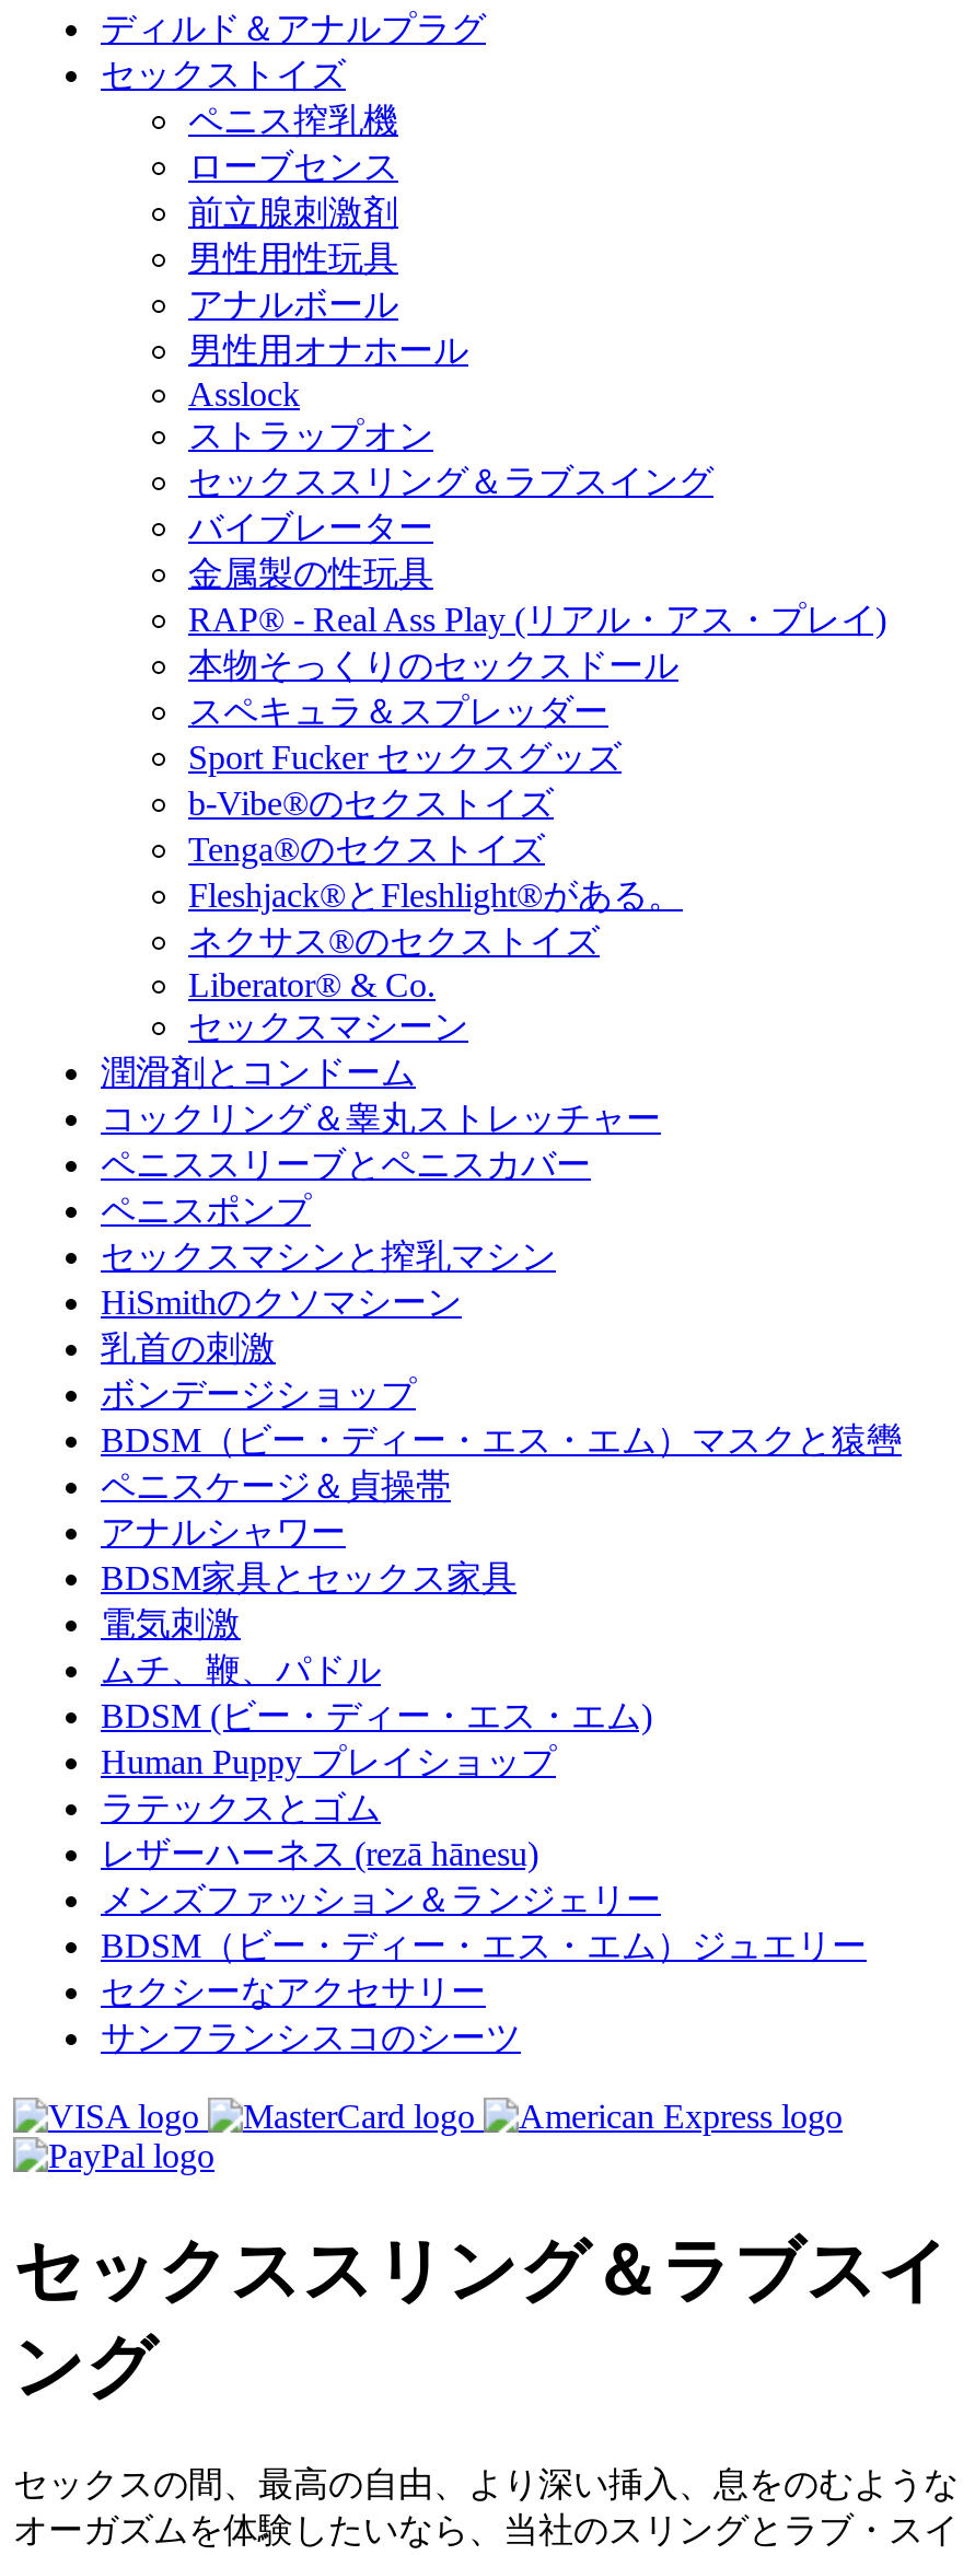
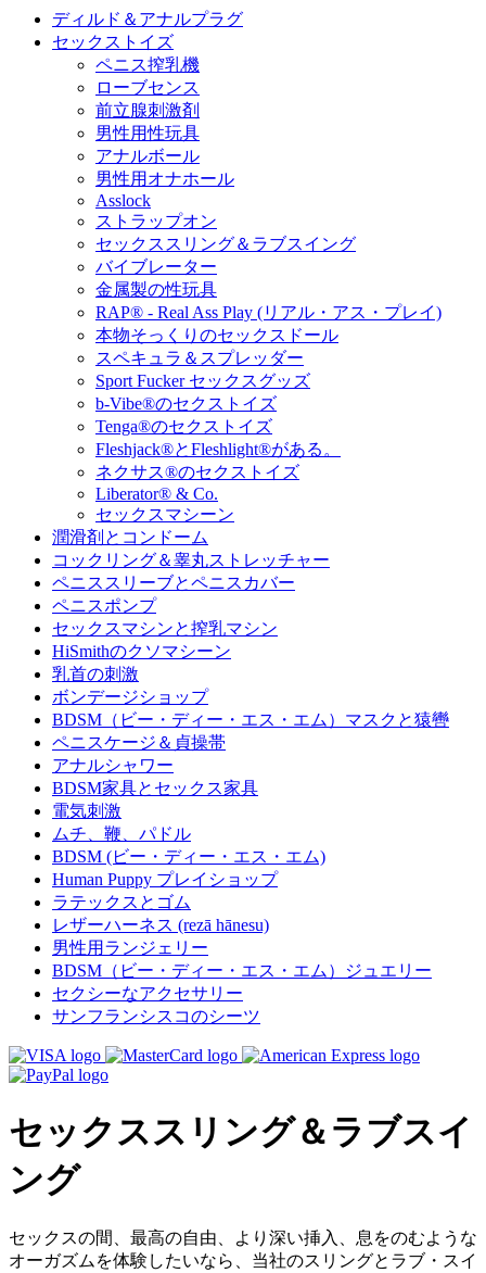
- メンズファッション＆ランジェリー
+ 男性用ランジェリー
